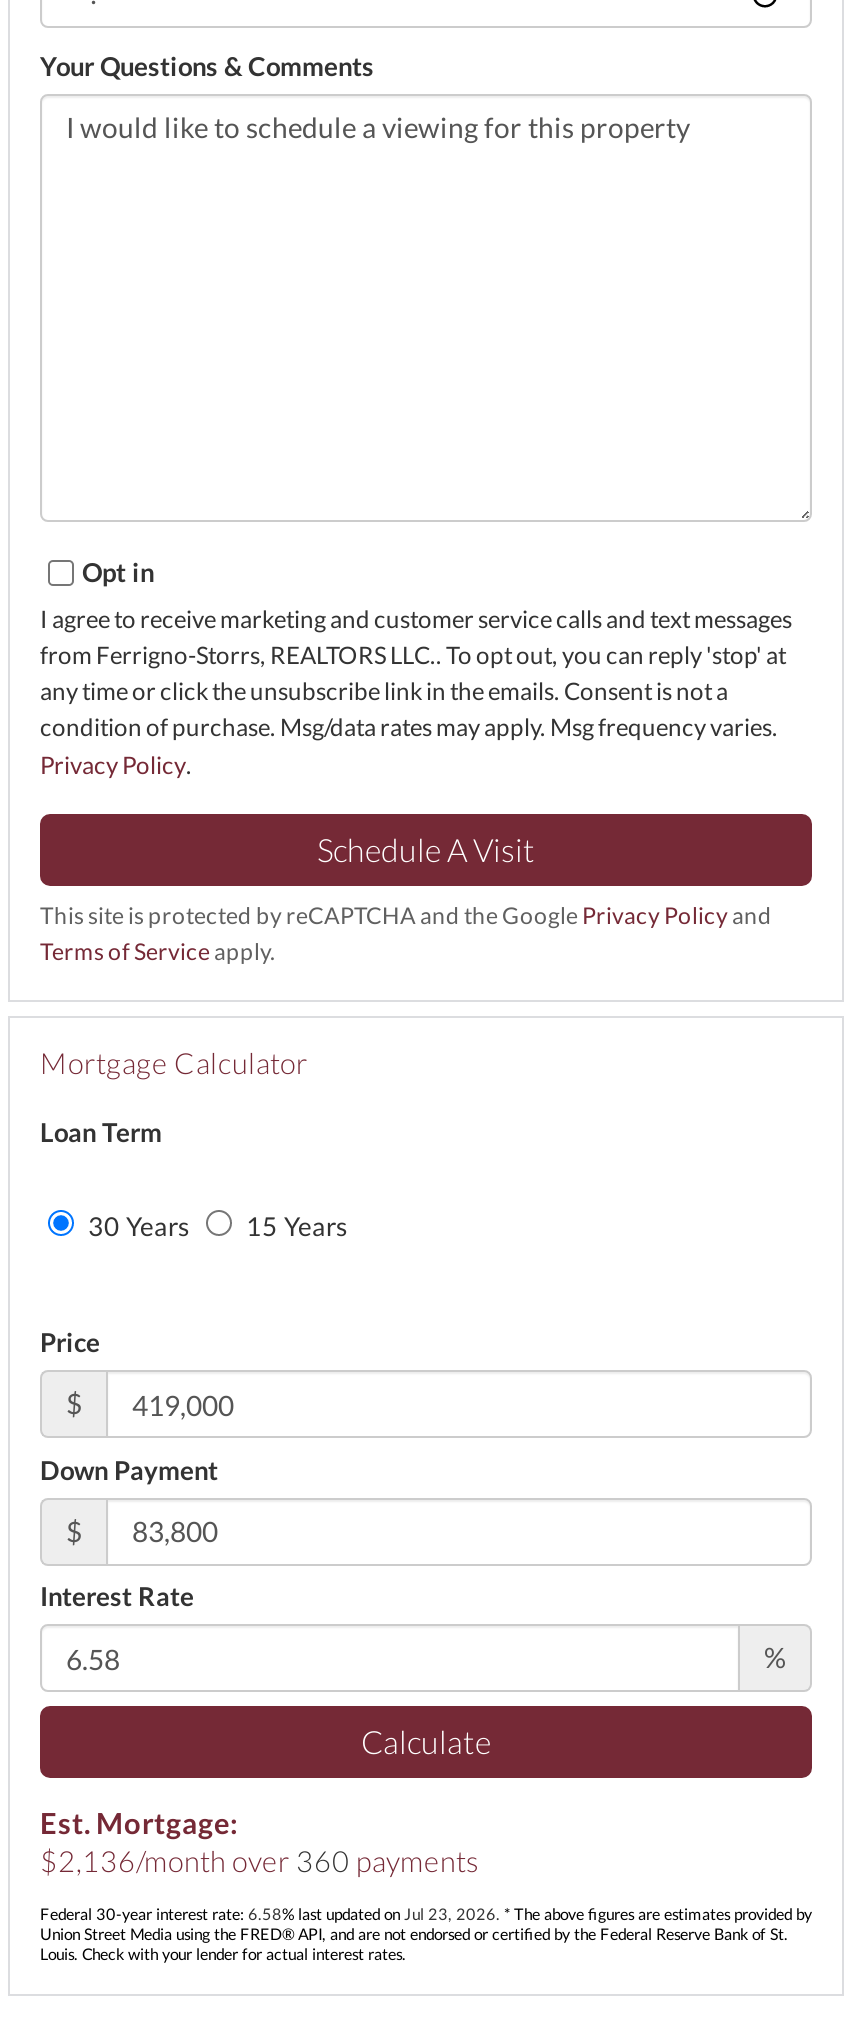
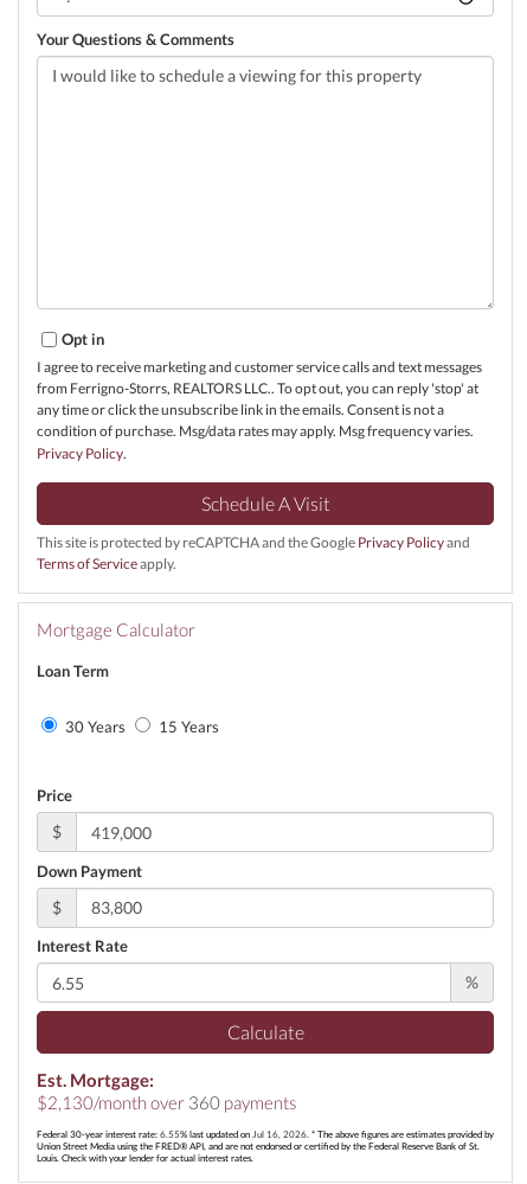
- $2,136/month over 360 payments
+ $2,130/month over 360 payments

- Federal 30-year interest rate: 6.58% last updated on Jul 23, 2026. * The above figures are estimates provided by
+ Federal 30-year interest rate: 6.55% last updated on Jul 16, 2026. * The above figures are estimates provided by
